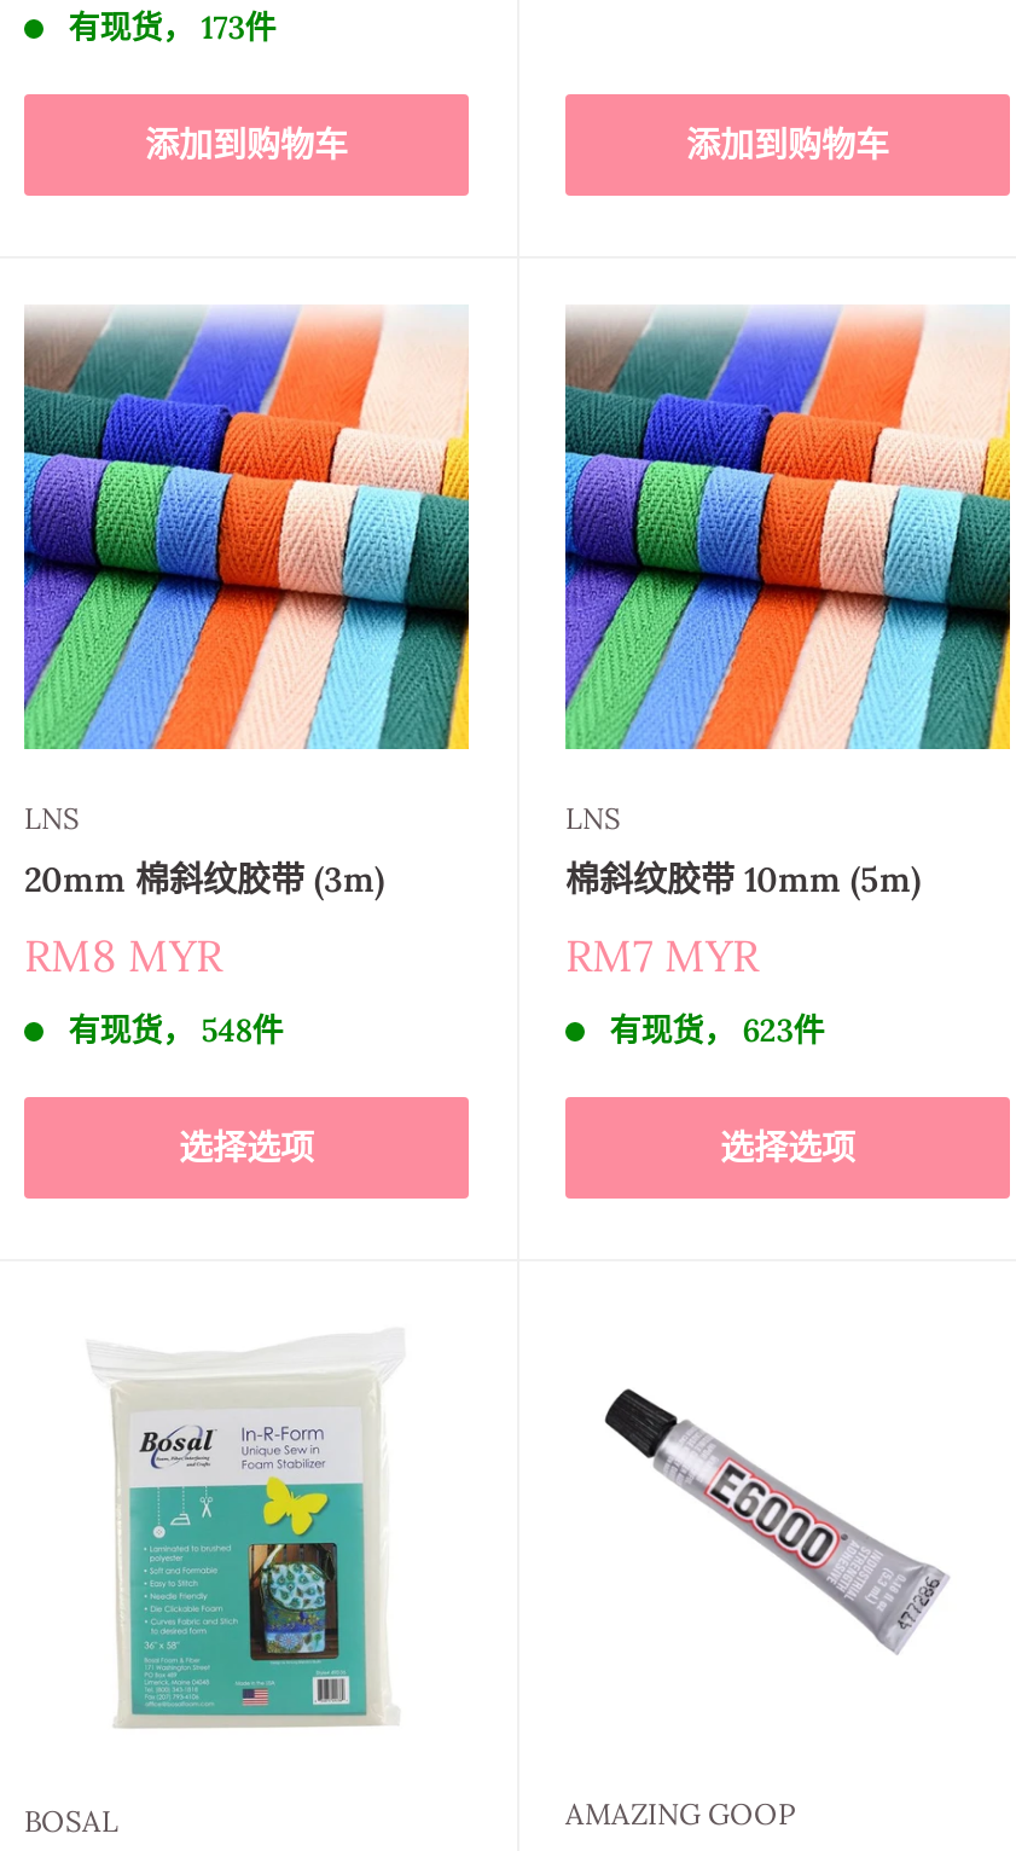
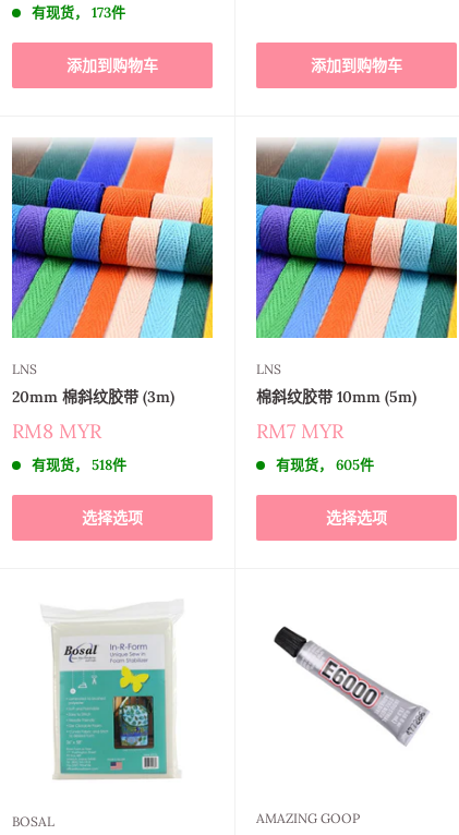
- 有现货， 548件
+ 有现货， 518件

- 有现货， 623件
+ 有现货， 605件
